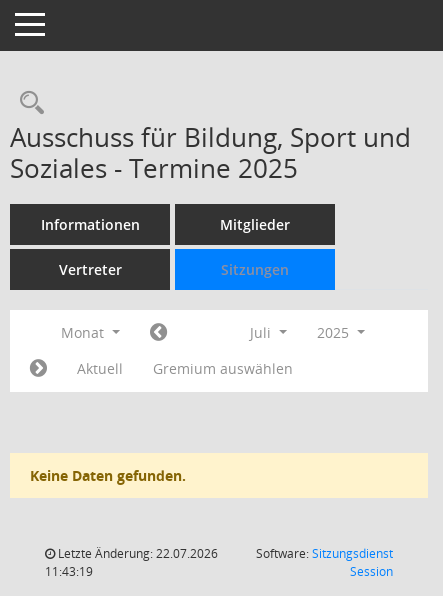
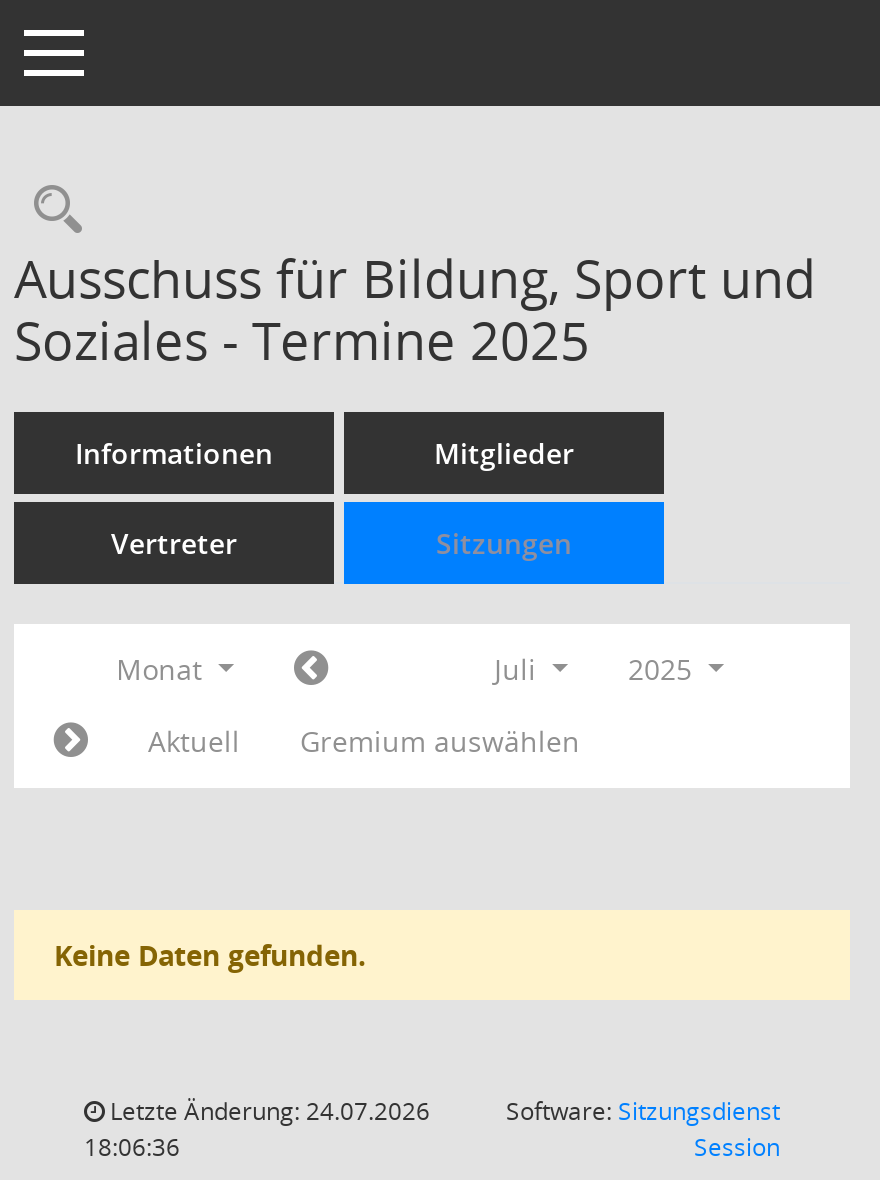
- Letzte Änderung: 22.07.2026
+ Letzte Änderung: 24.07.2026

- 11:43:19
+ 18:06:36
